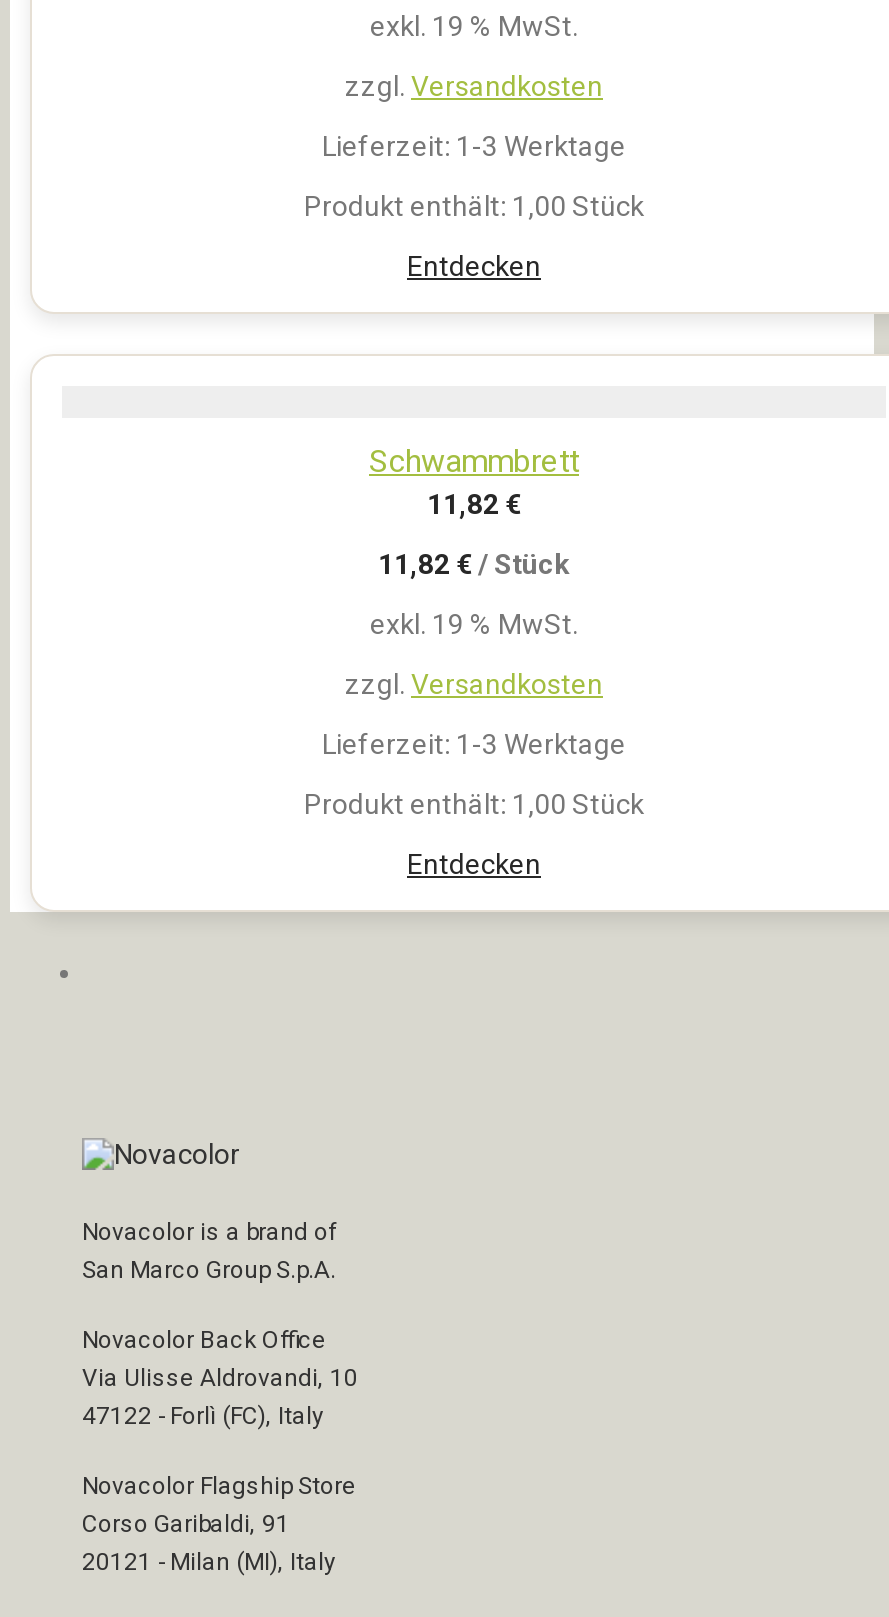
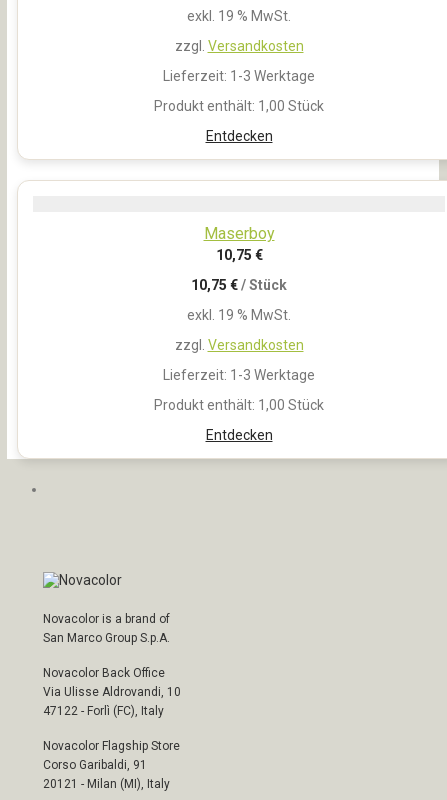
- Schwammbrett
- 11,82 €
+ Maserboy
+ 10,75 €

- 11,82 €/ Stück
+ 10,75 €/ Stück
